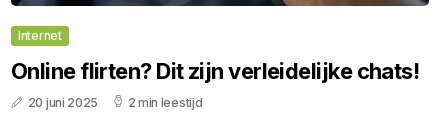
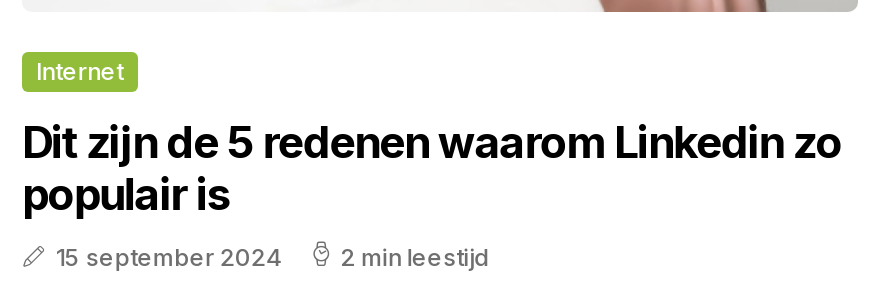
- Online flirten? Dit zijn verleidelijke chats!
- 20 juni 2025
+ Dit zijn de 5 redenen waarom Linkedin zo
+ populair is
+ 15 september 2024
